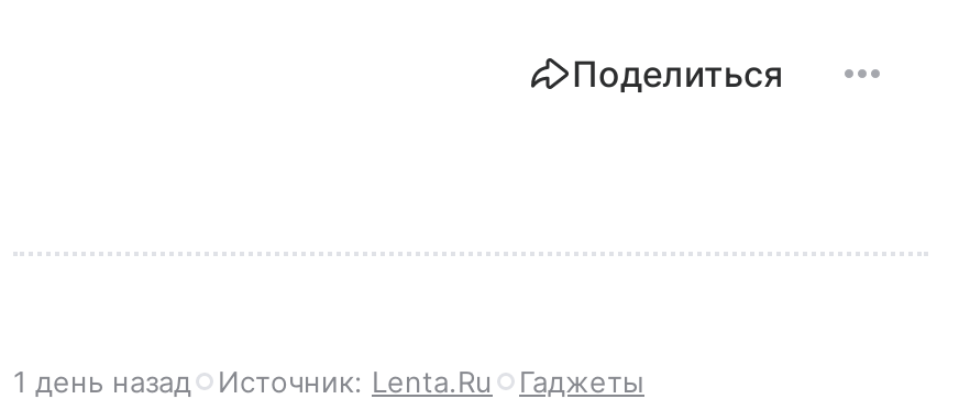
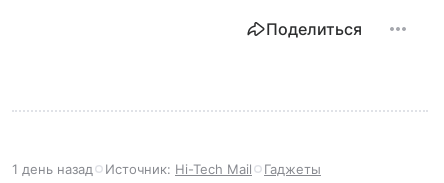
- Источник: Lenta.Ru
+ Источник: Hi-Tech Mail
